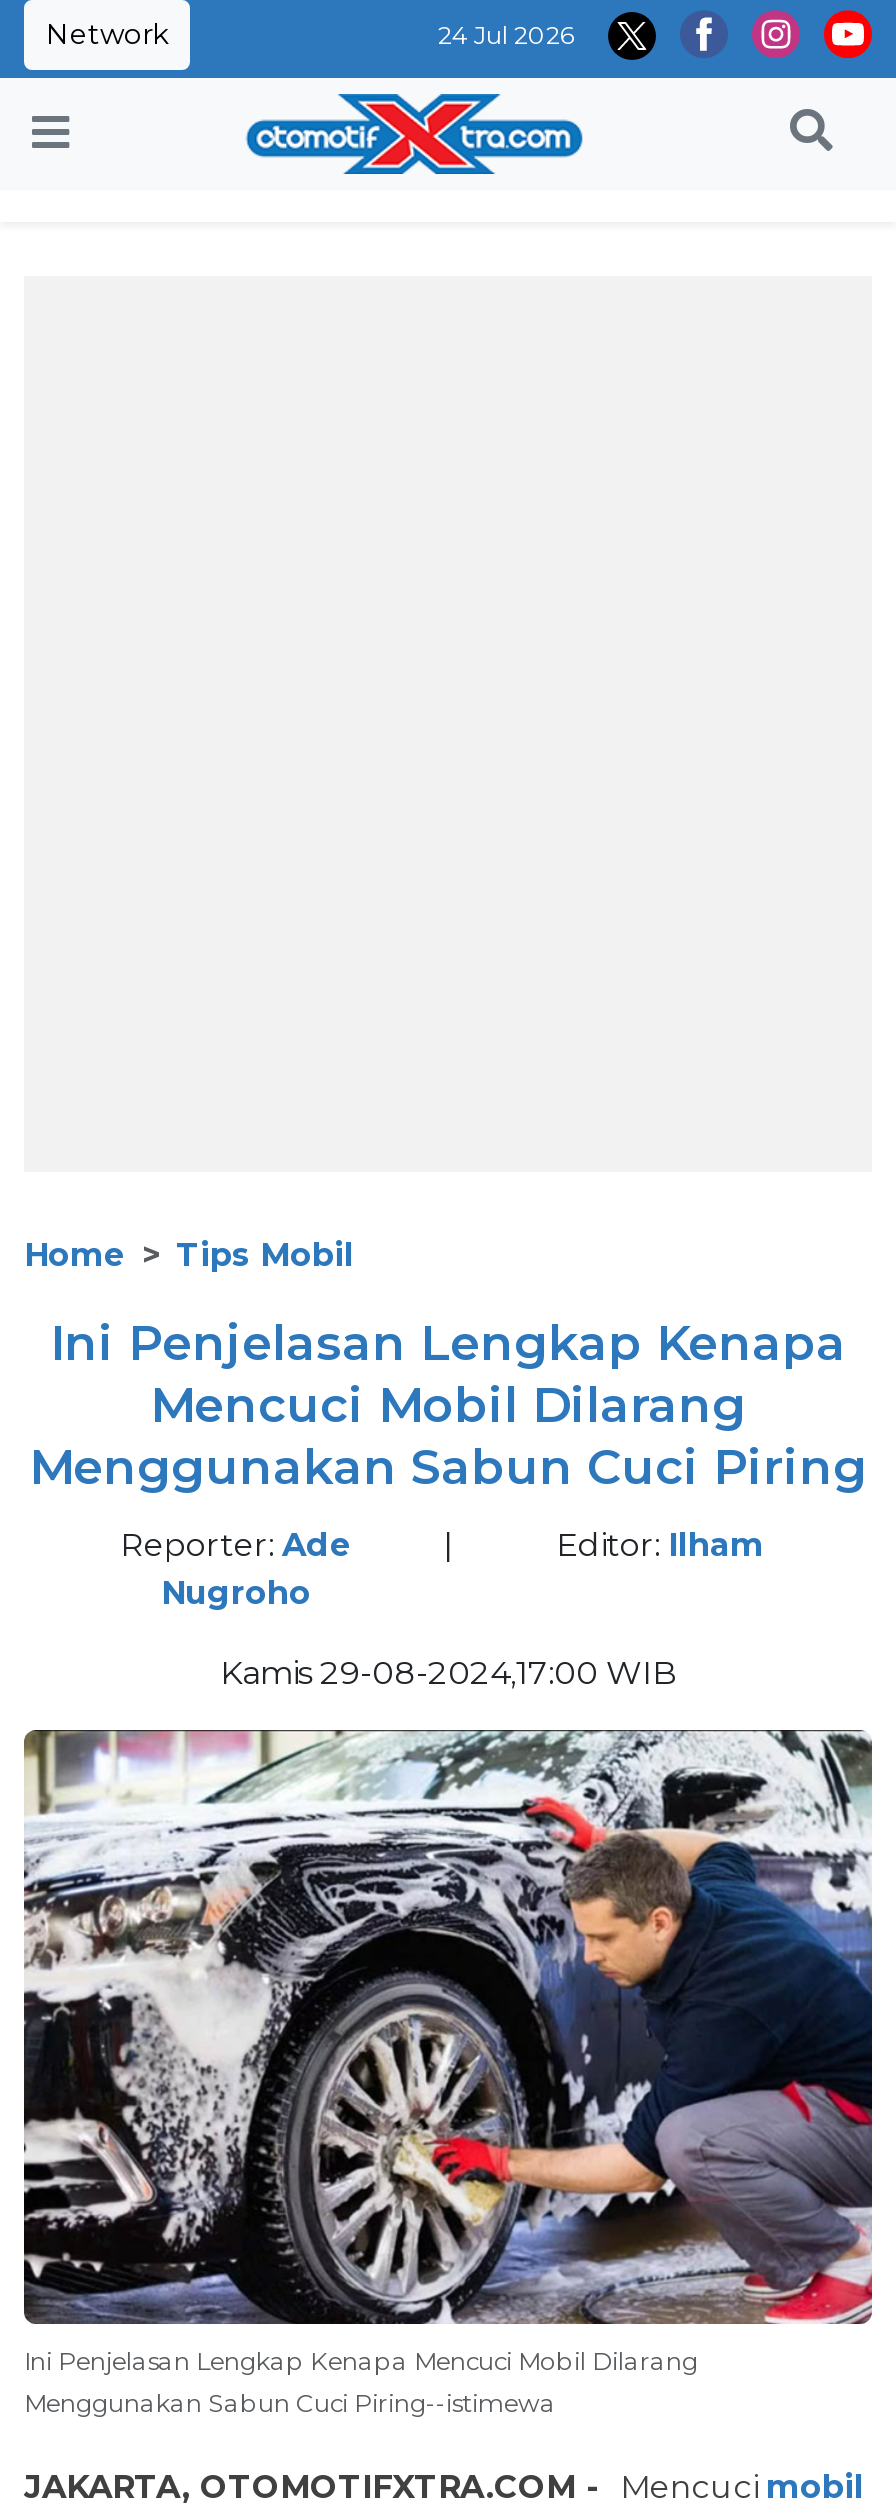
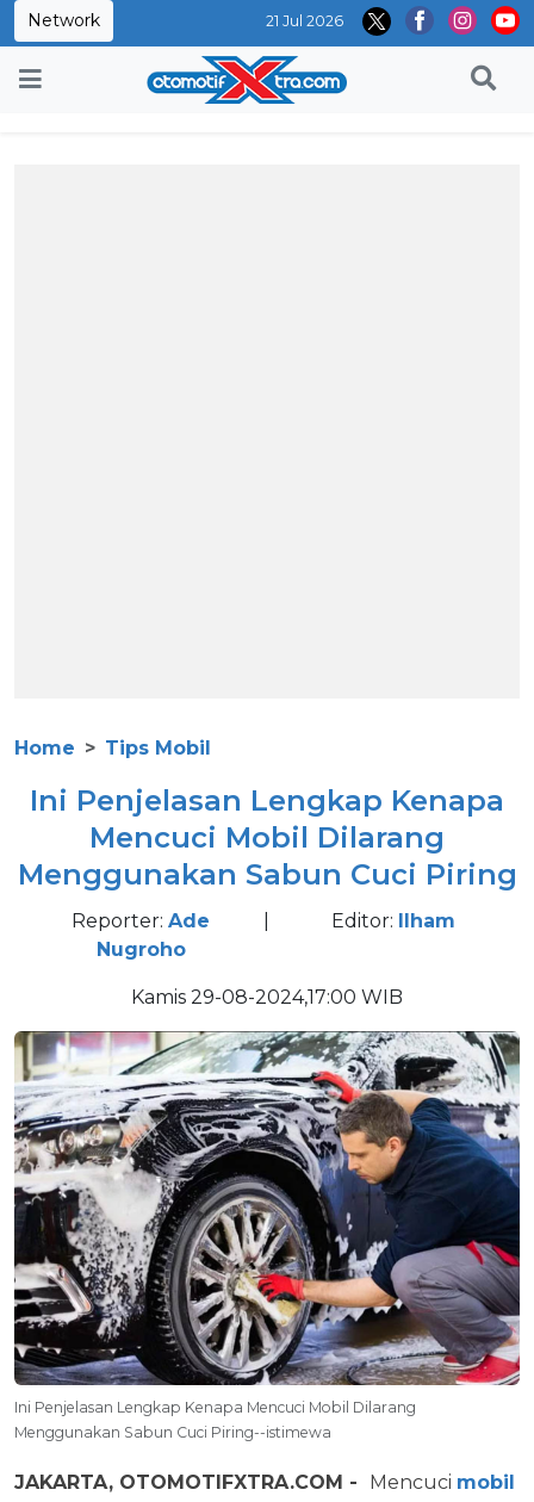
- 24 Jul 2026
+ 21 Jul 2026
